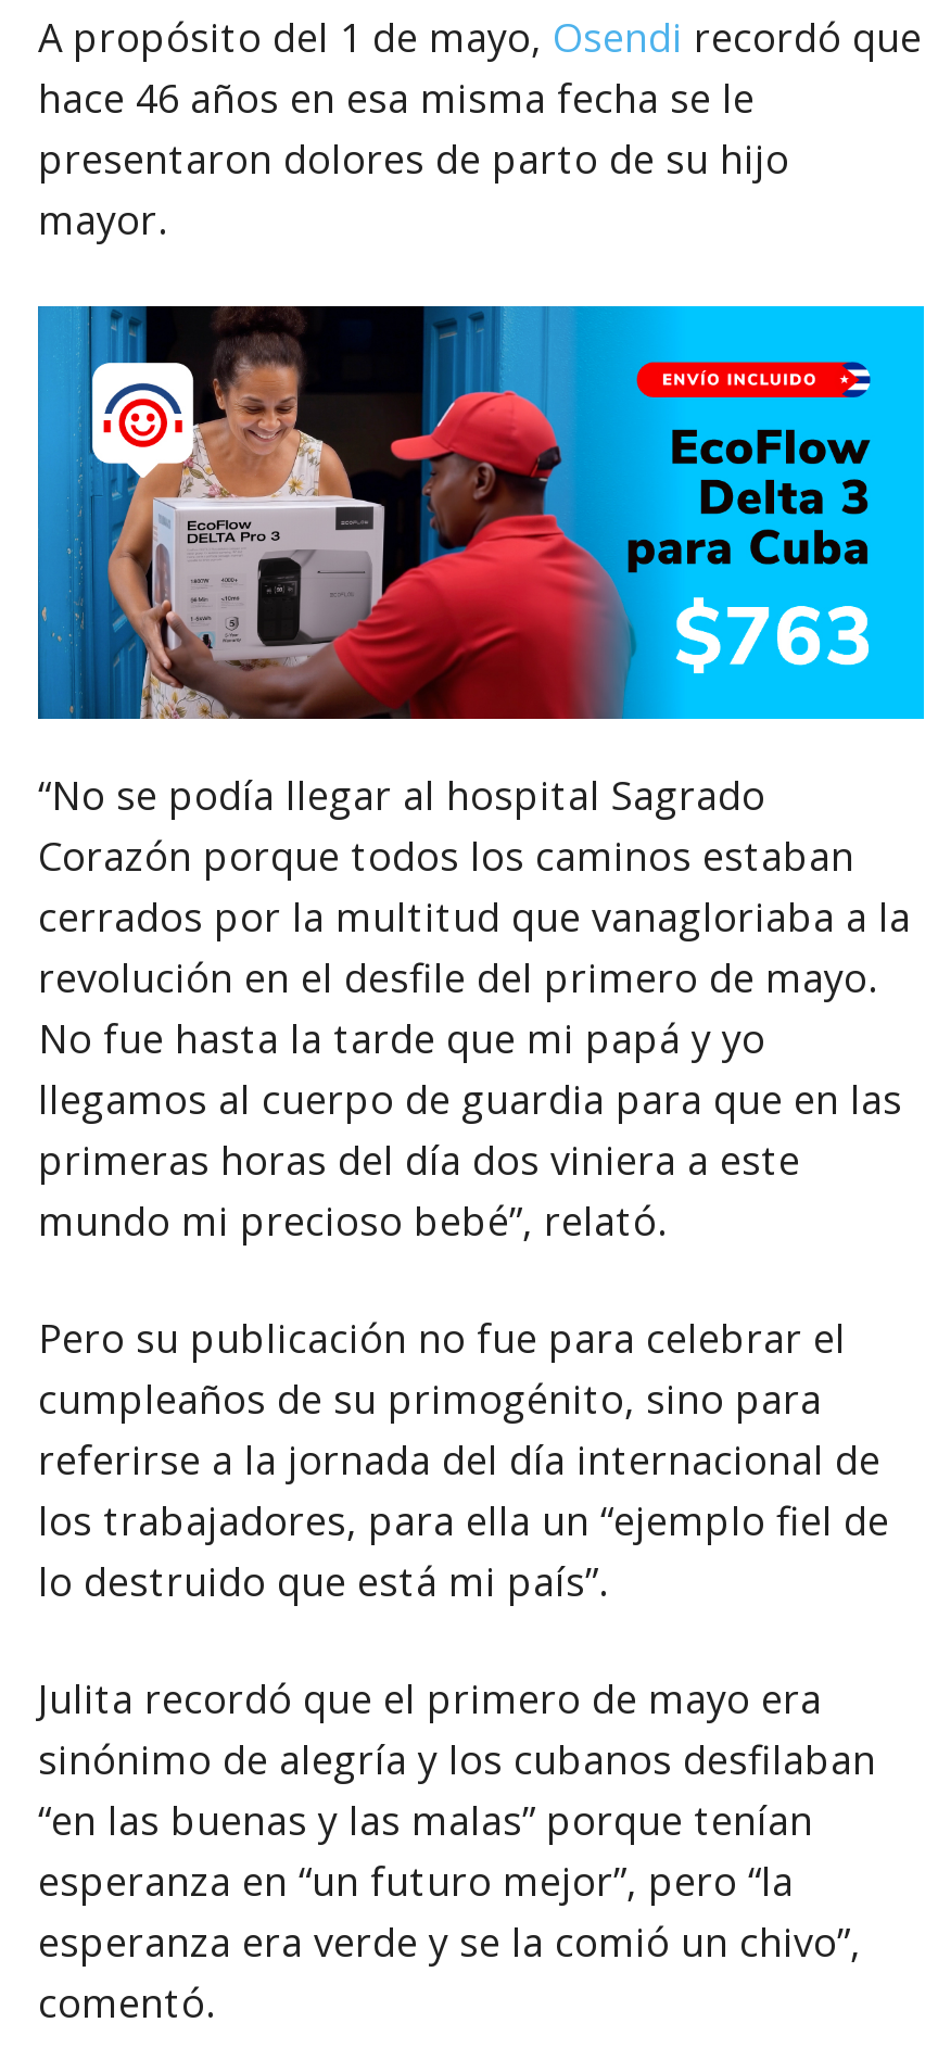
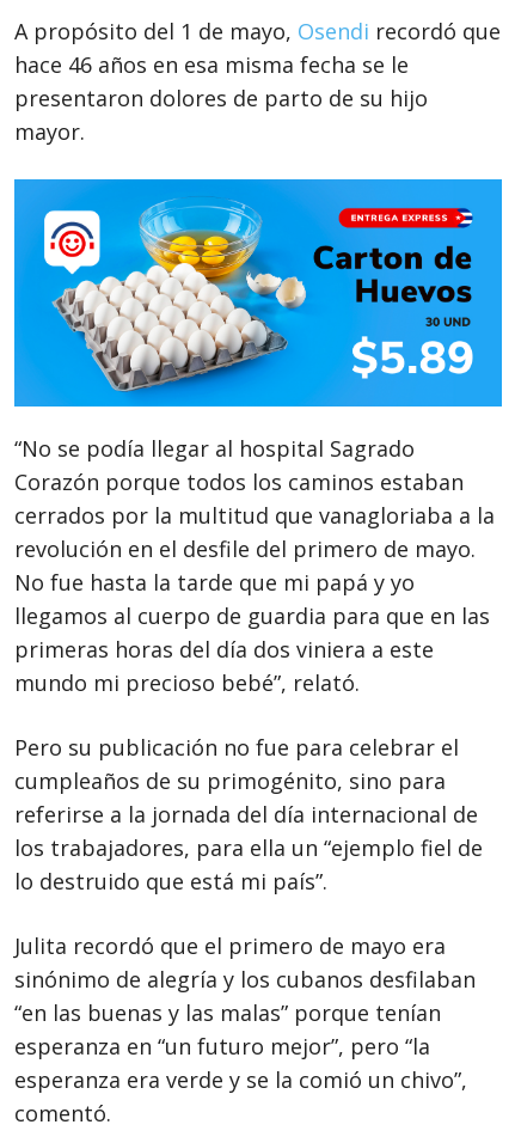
- [image]
+ [image]
